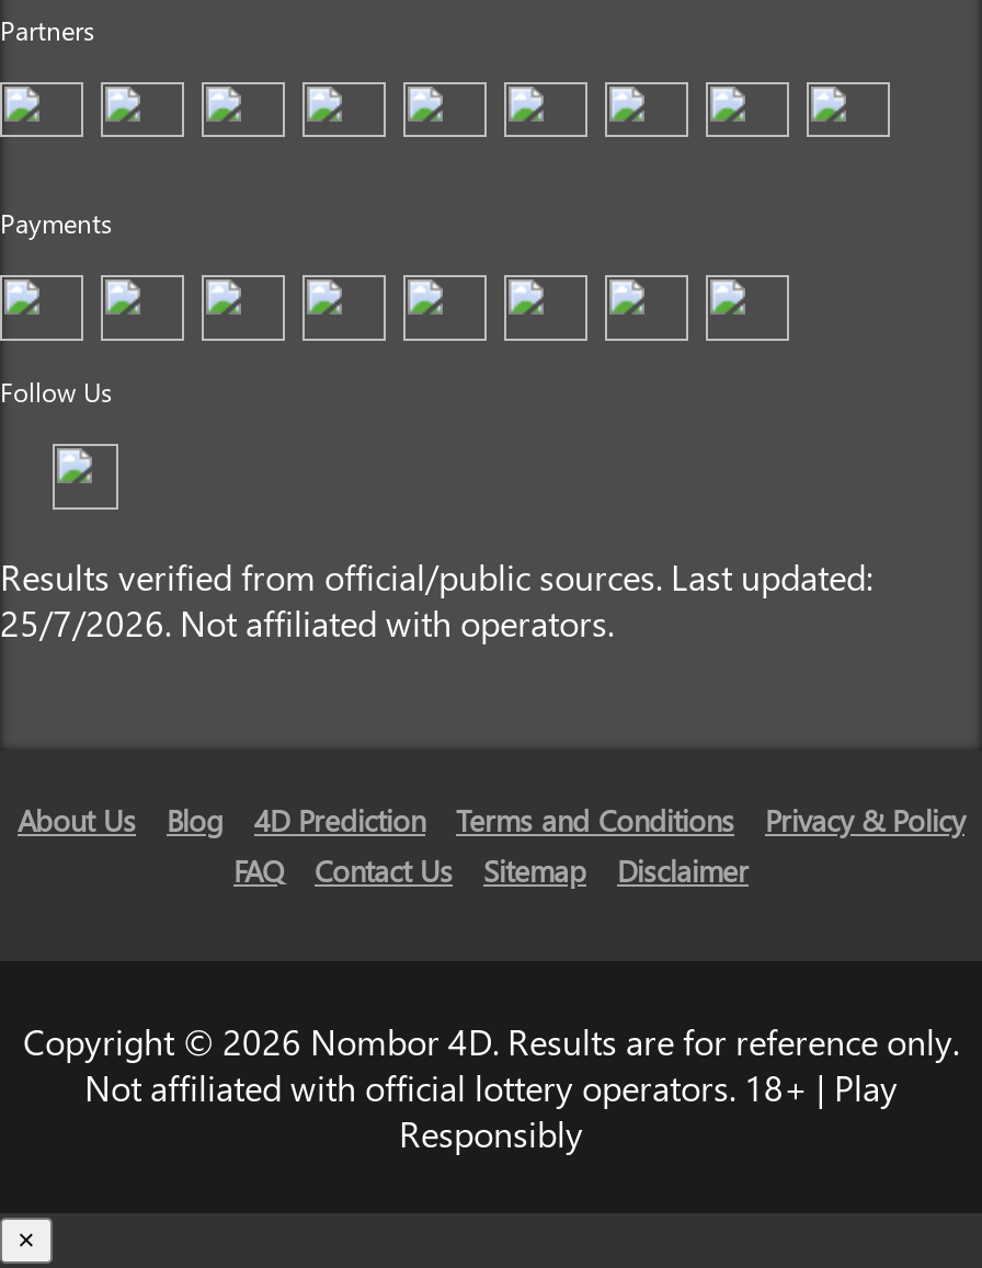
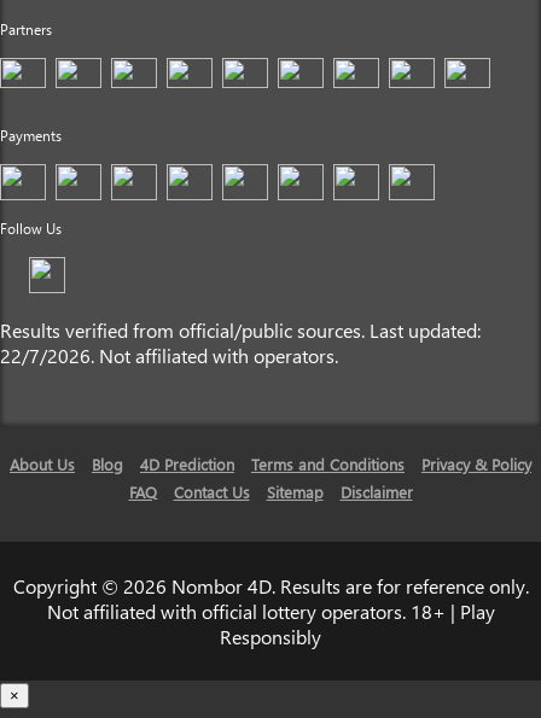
- 25/7/2026. Not affiliated with operators.
+ 22/7/2026. Not affiliated with operators.
